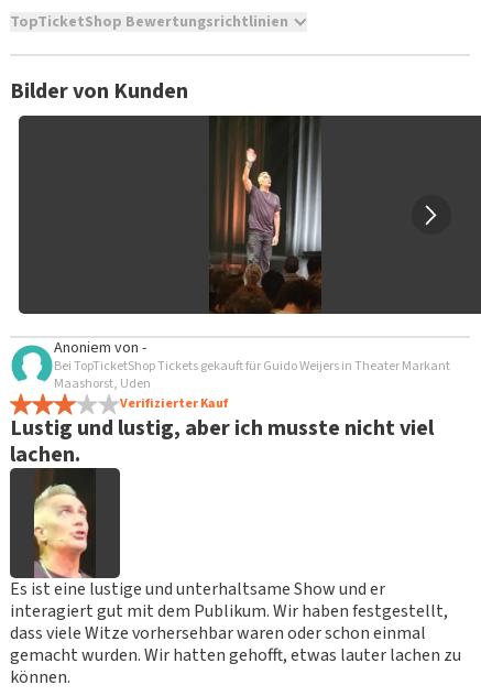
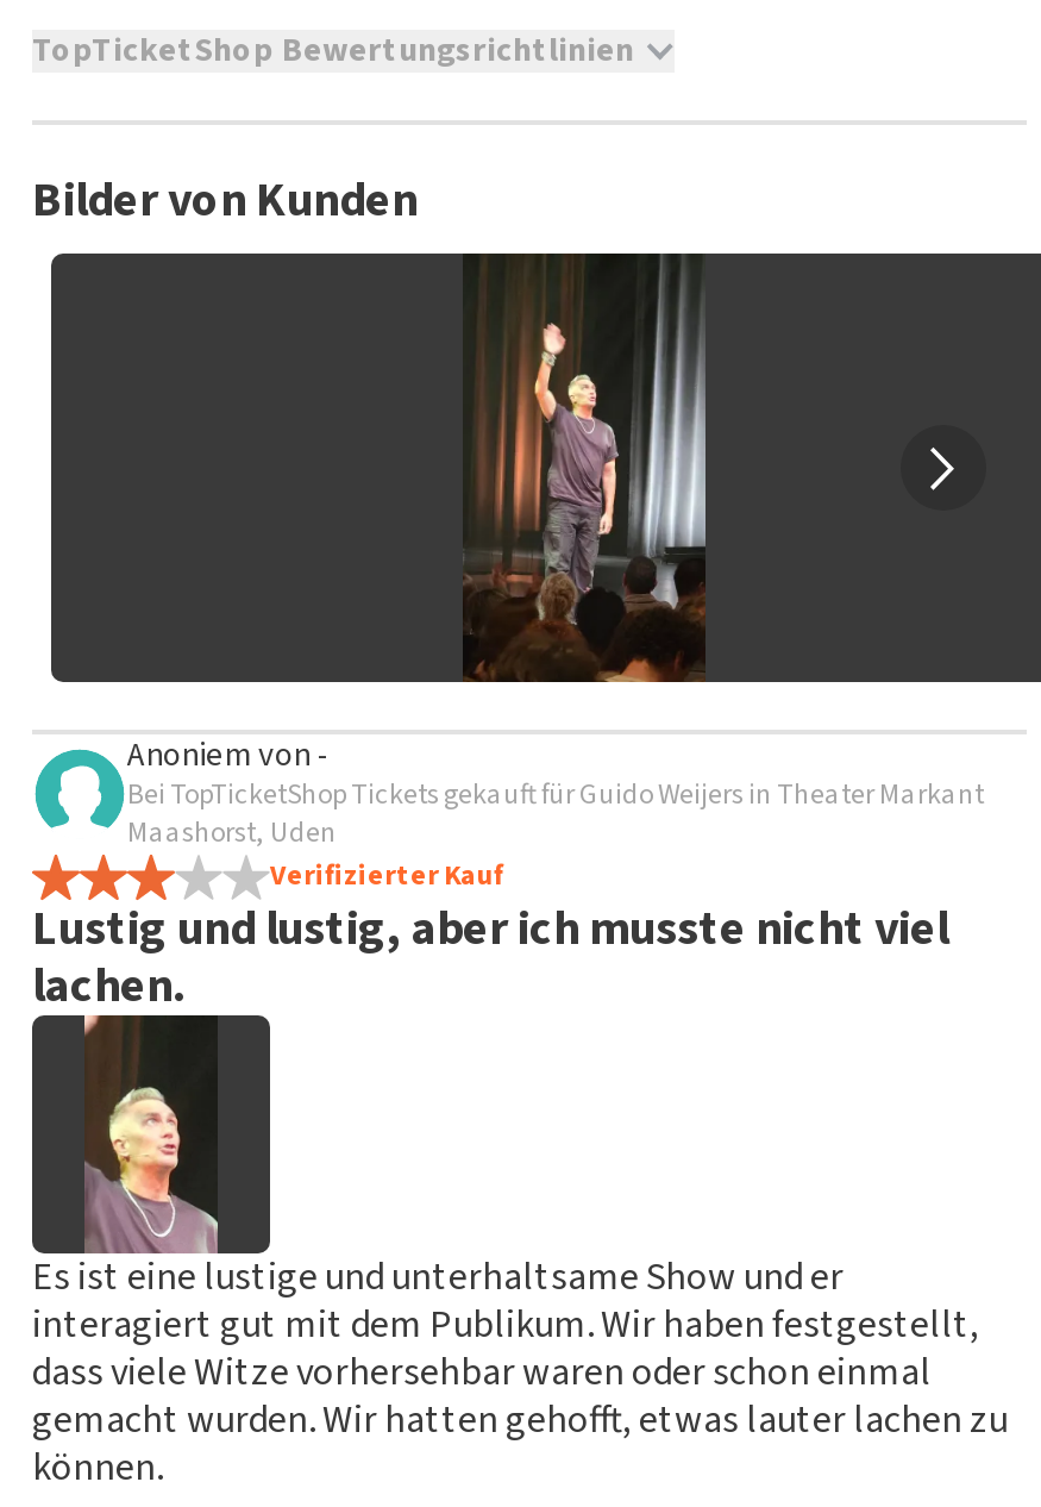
- [image]
+ [image]
